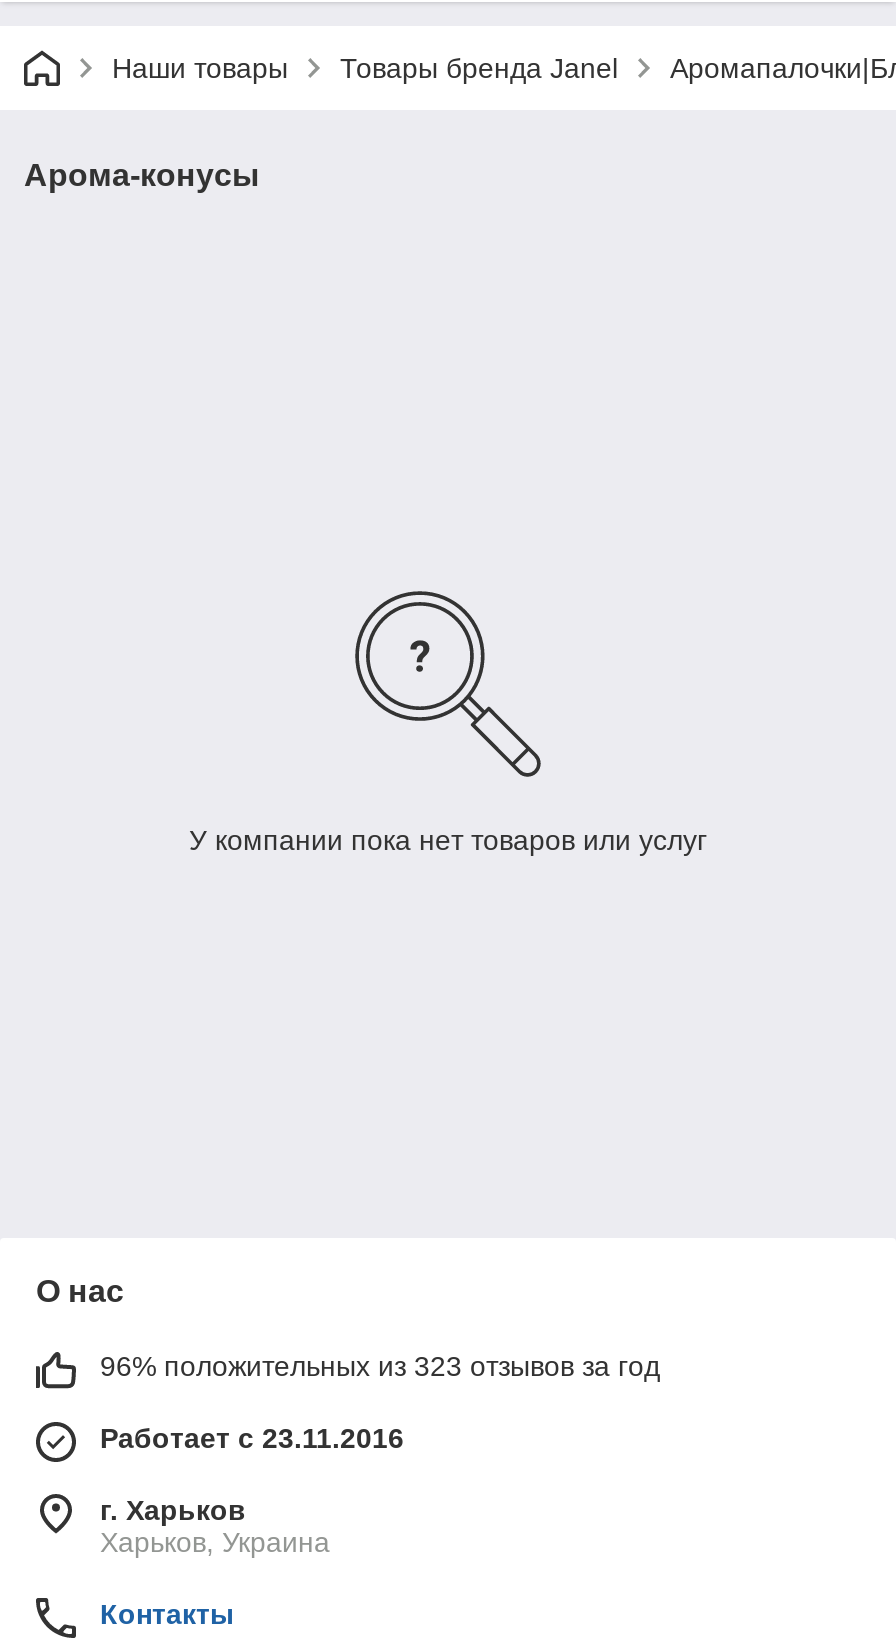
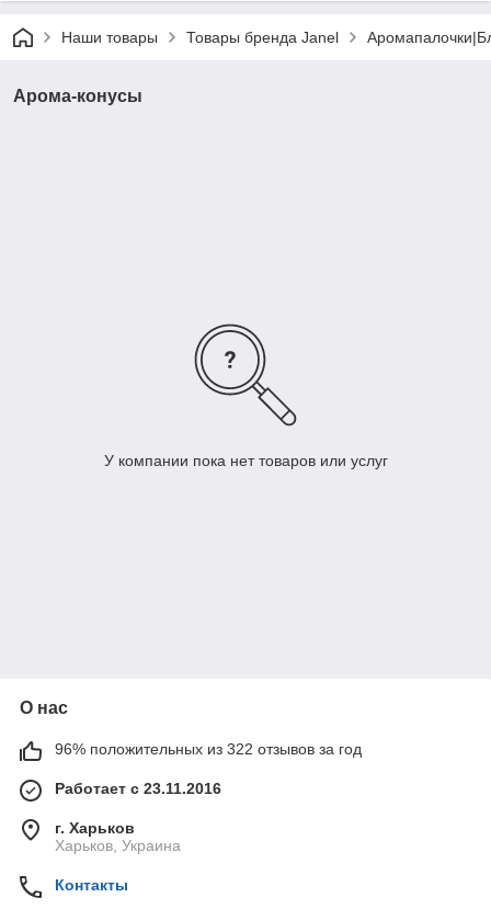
- 96% положительных из 323 отзывов за год
+ 96% положительных из 322 отзывов за год
